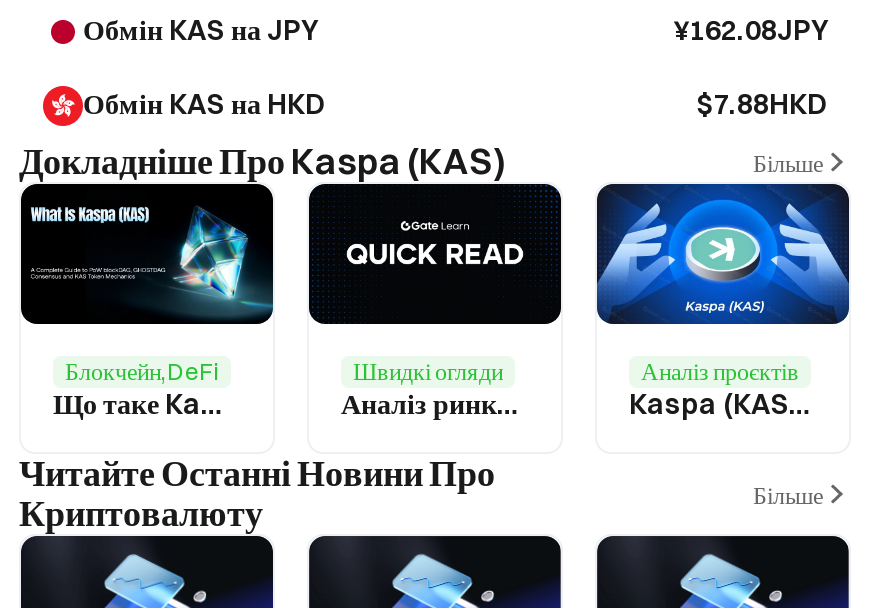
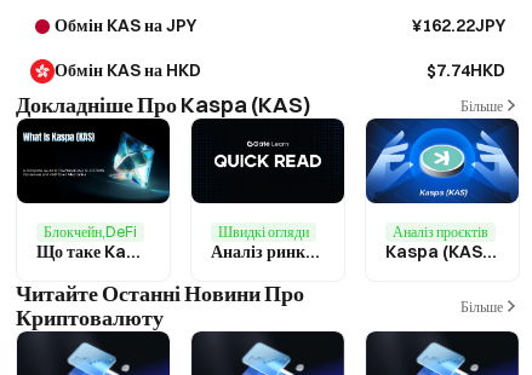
- ¥162.08JPY
+ ¥162.22JPY

- $7.88HKD
+ $7.74HKD
